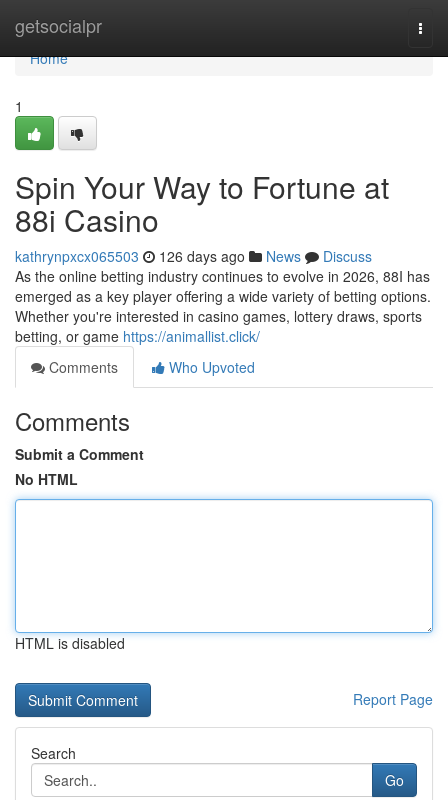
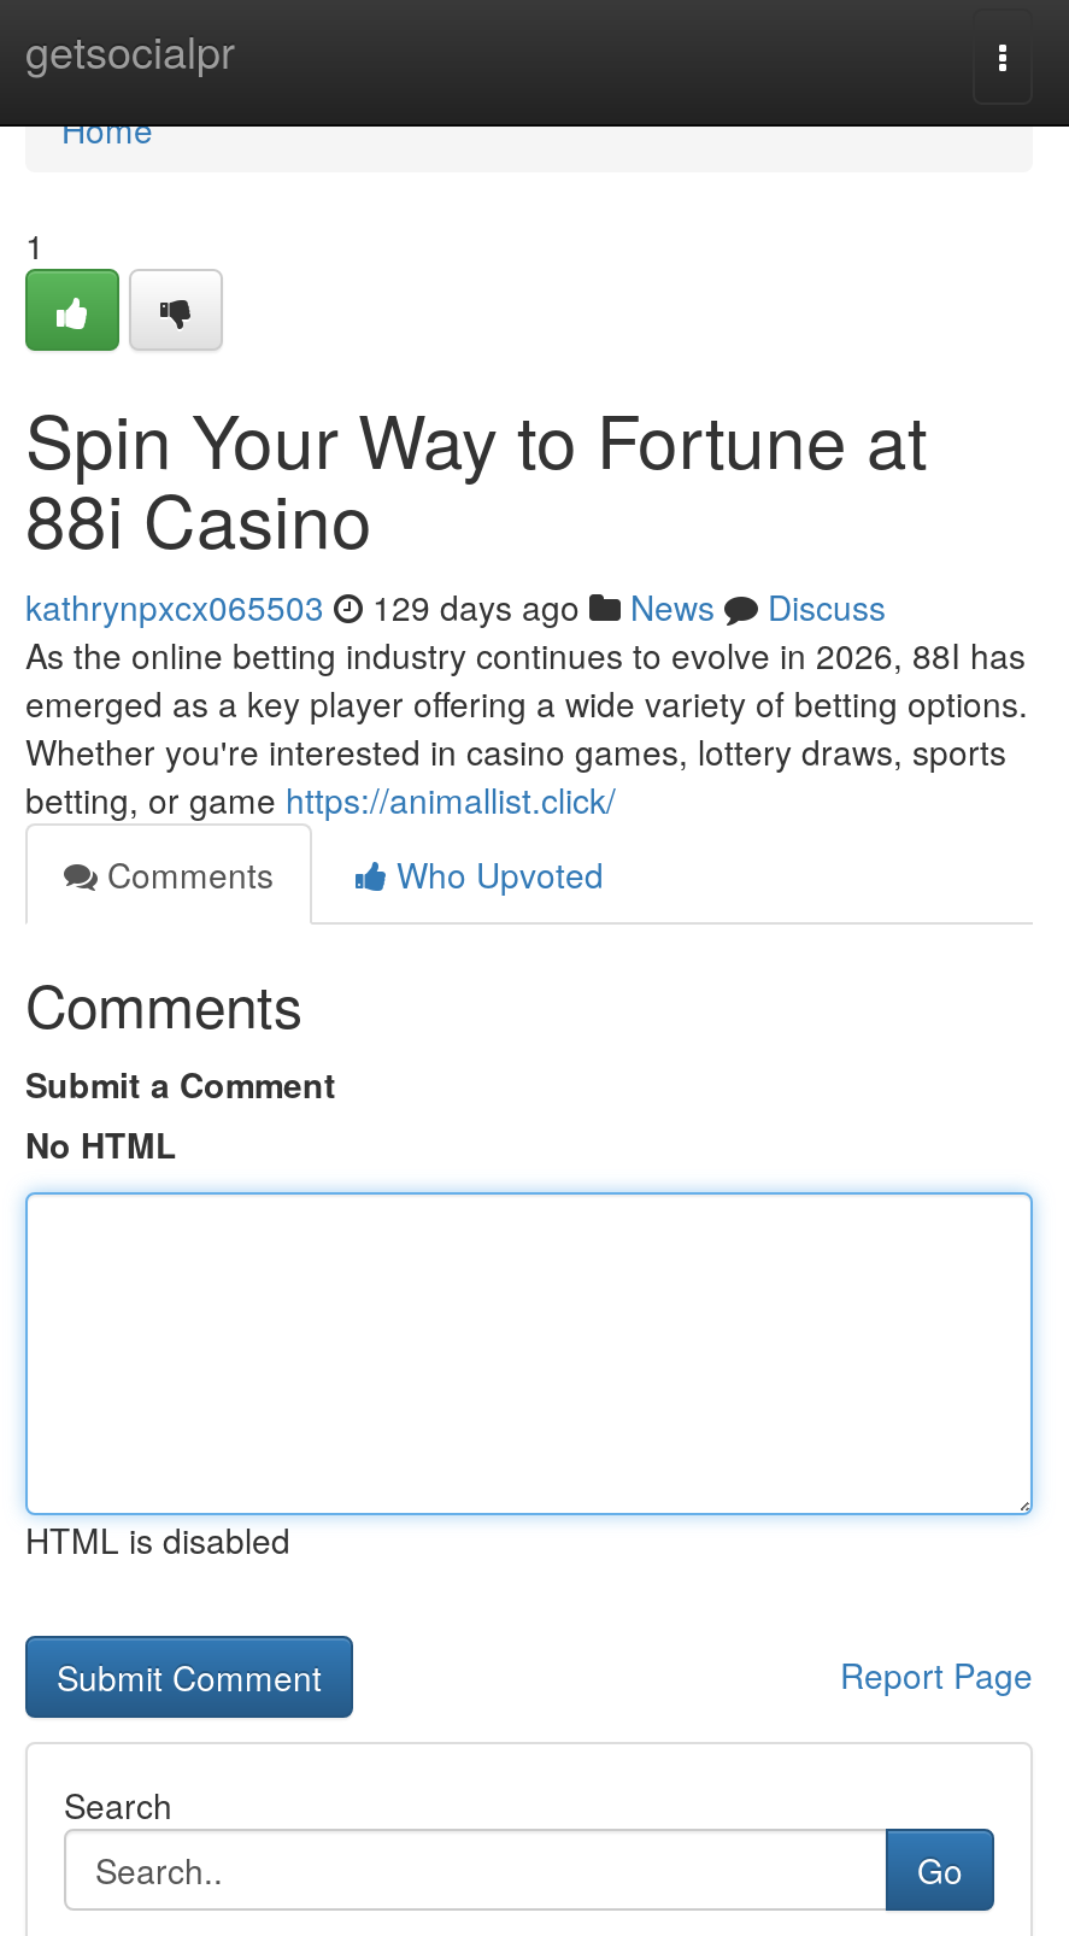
- kathrynpxcx065503 126 days ago News Discuss
+ kathrynpxcx065503 129 days ago News Discuss
